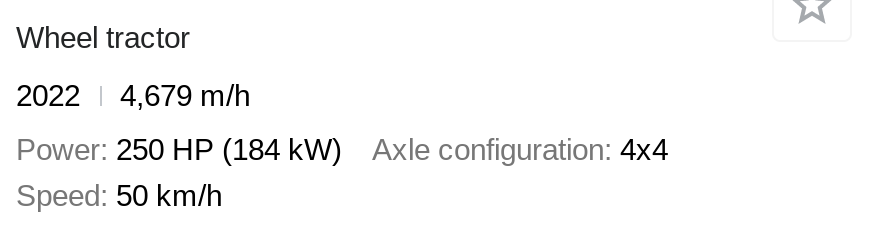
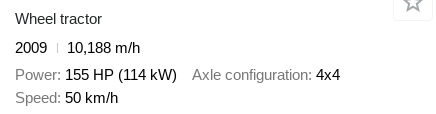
- 2022
+ 2009

- 4,679 m/h
+ 10,188 m/h

- Power 250 HP (184 kW) Axle configuration 4x4
+ Power 155 HP (114 kW) Axle configuration 4x4
